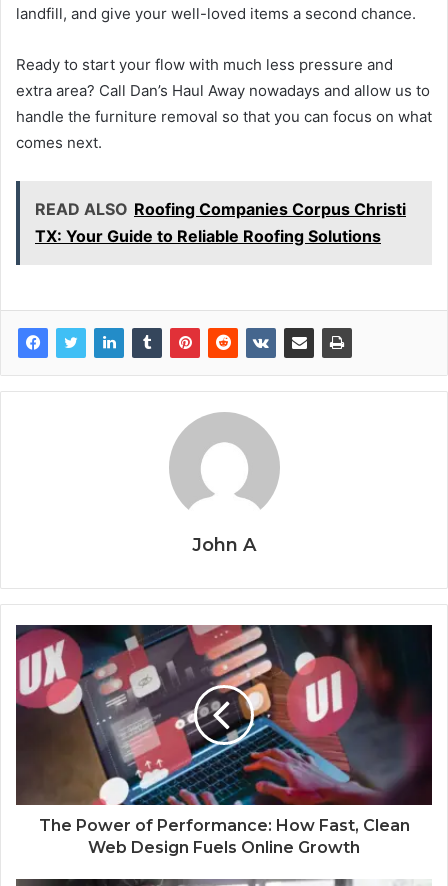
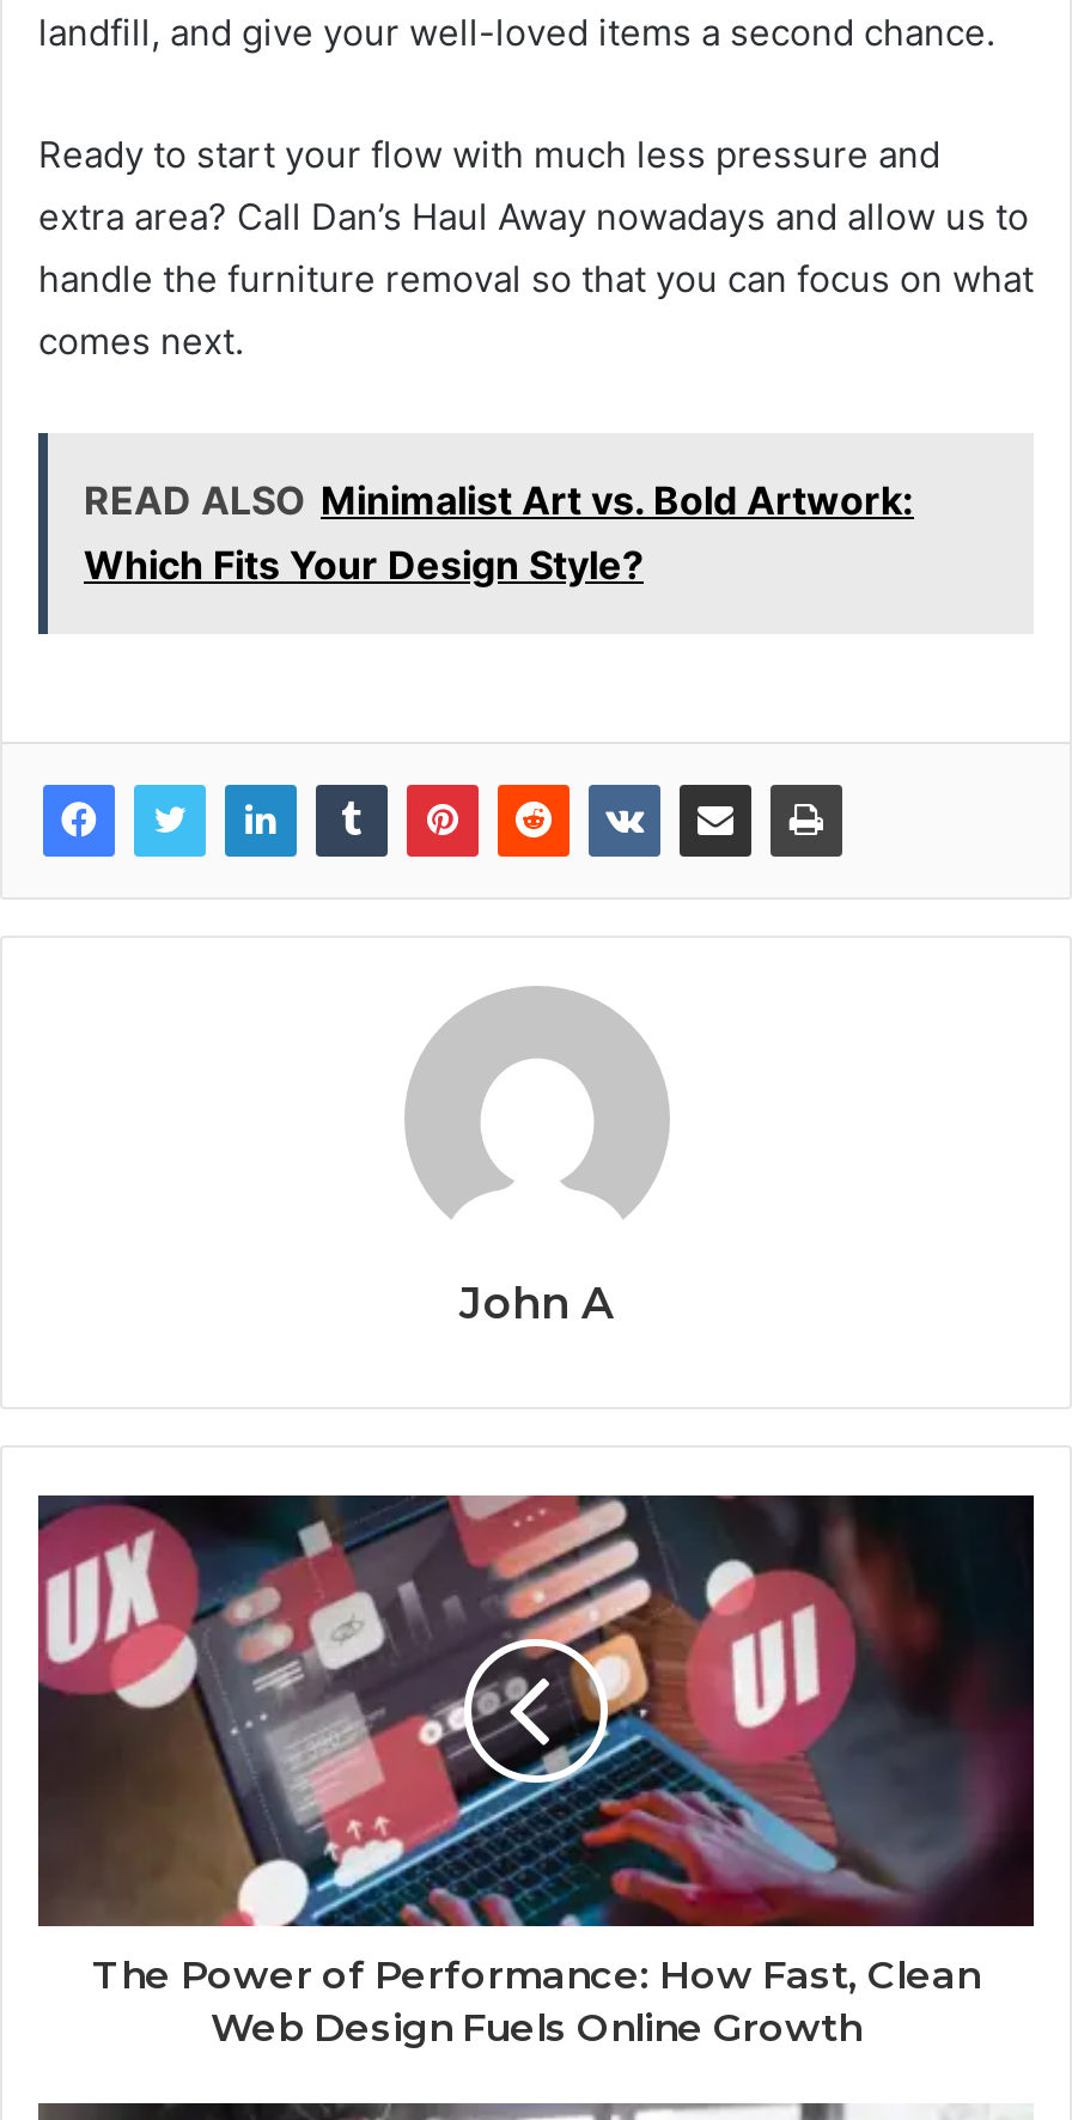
- READ ALSO Roofing Companies Corpus Christi
- TX: Your Guide to Reliable Roofing Solutions
+ READ ALSO Minimalist Art vs. Bold Artwork:
+ Which Fits Your Design Style?
